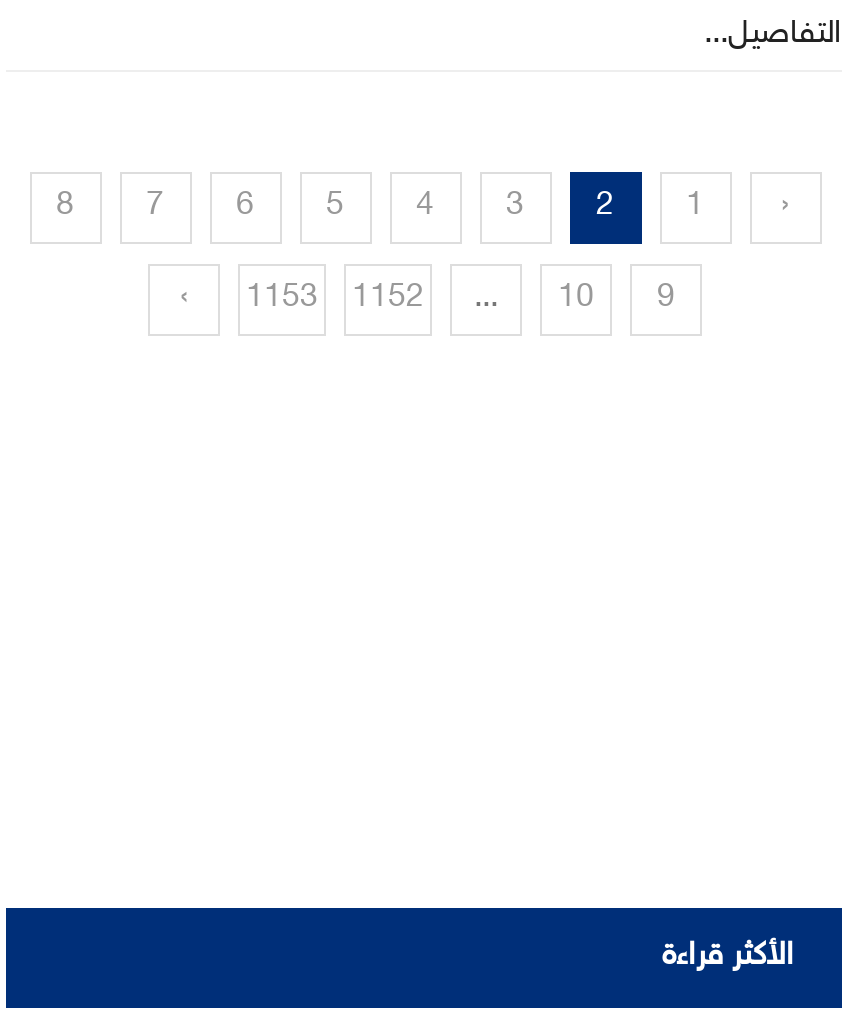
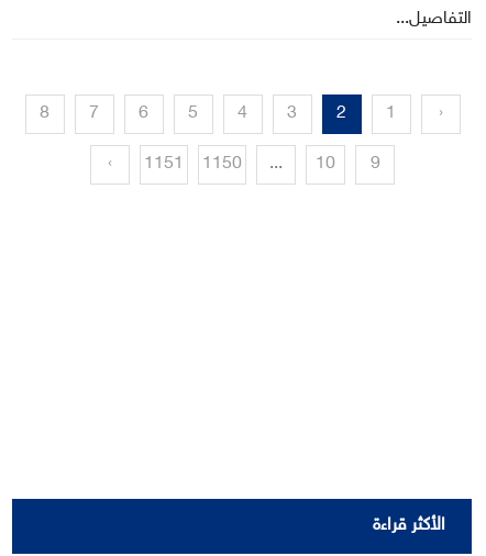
- 1153
+ 1151

- 1152
+ 1150
